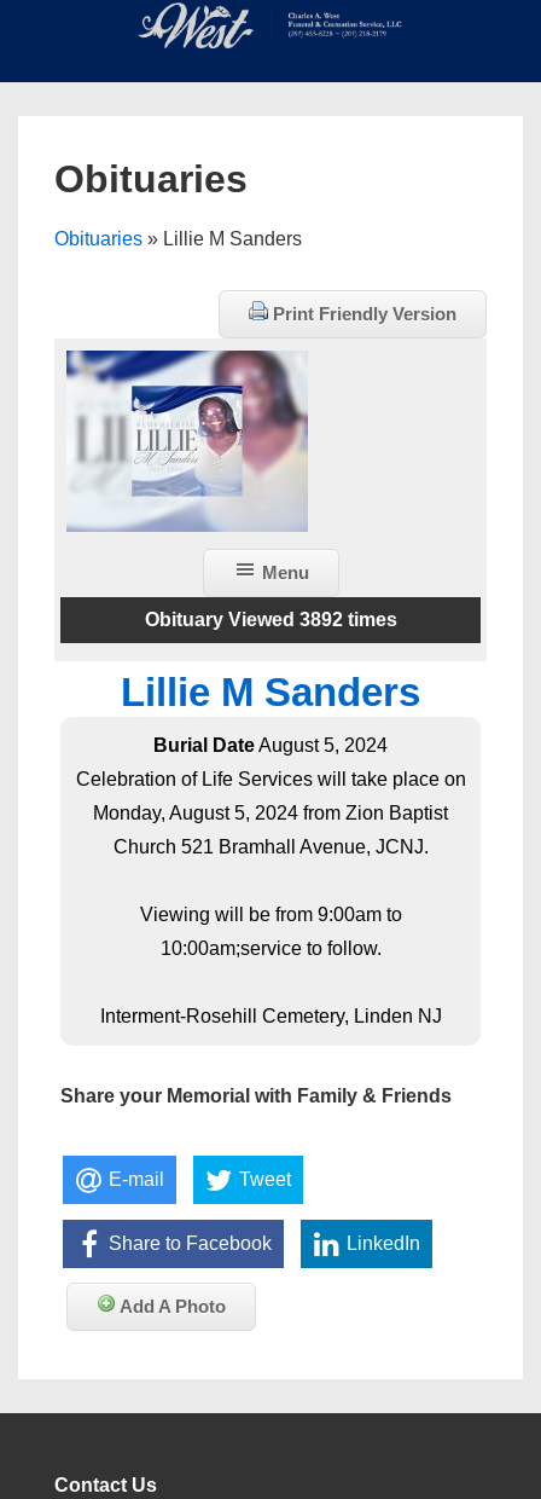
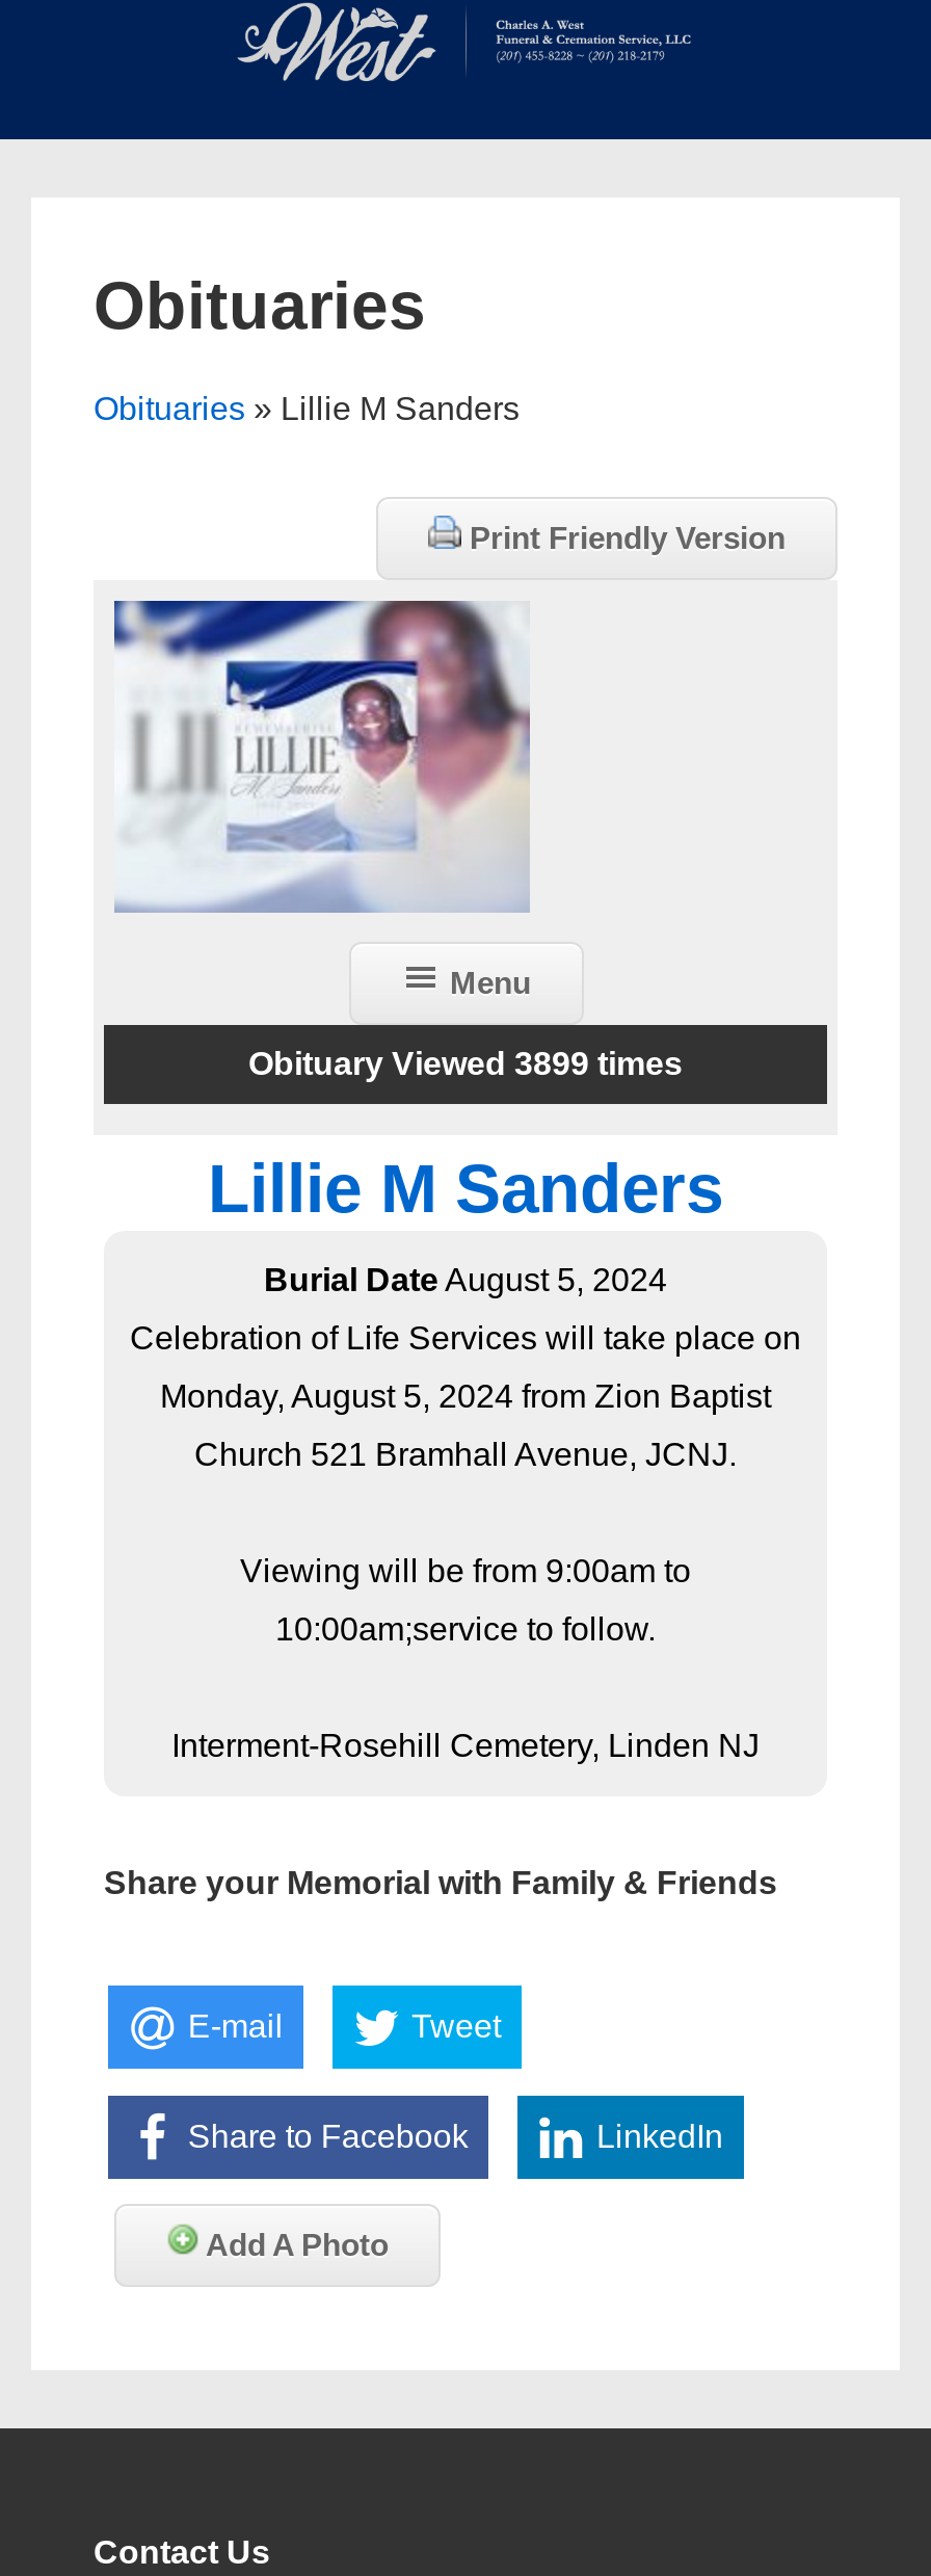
- Obituary Viewed 3892 times
+ Obituary Viewed 3899 times
